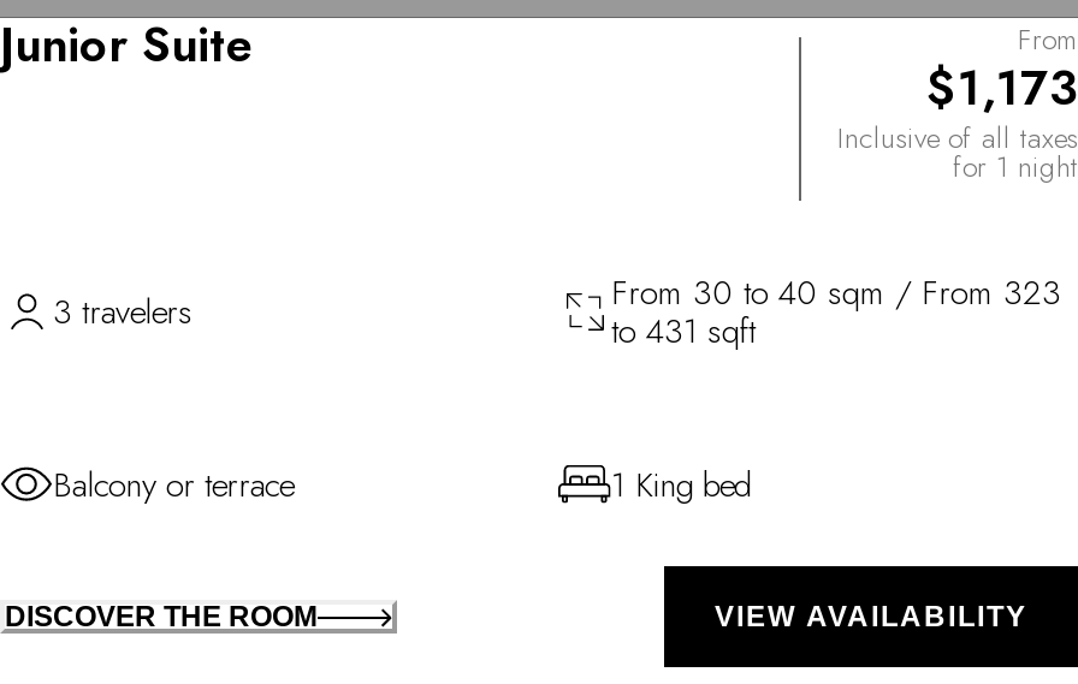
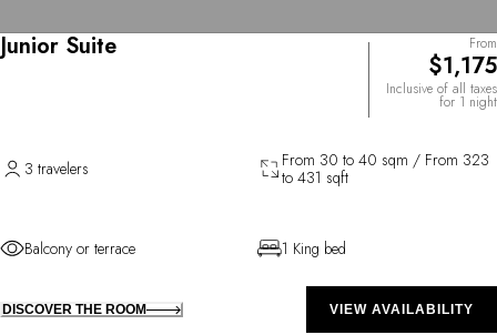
- $1,173
+ $1,175
